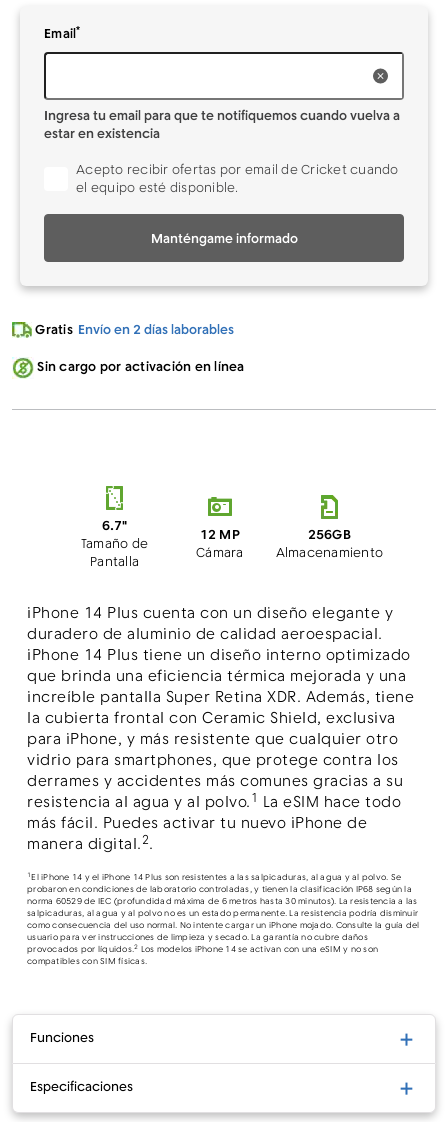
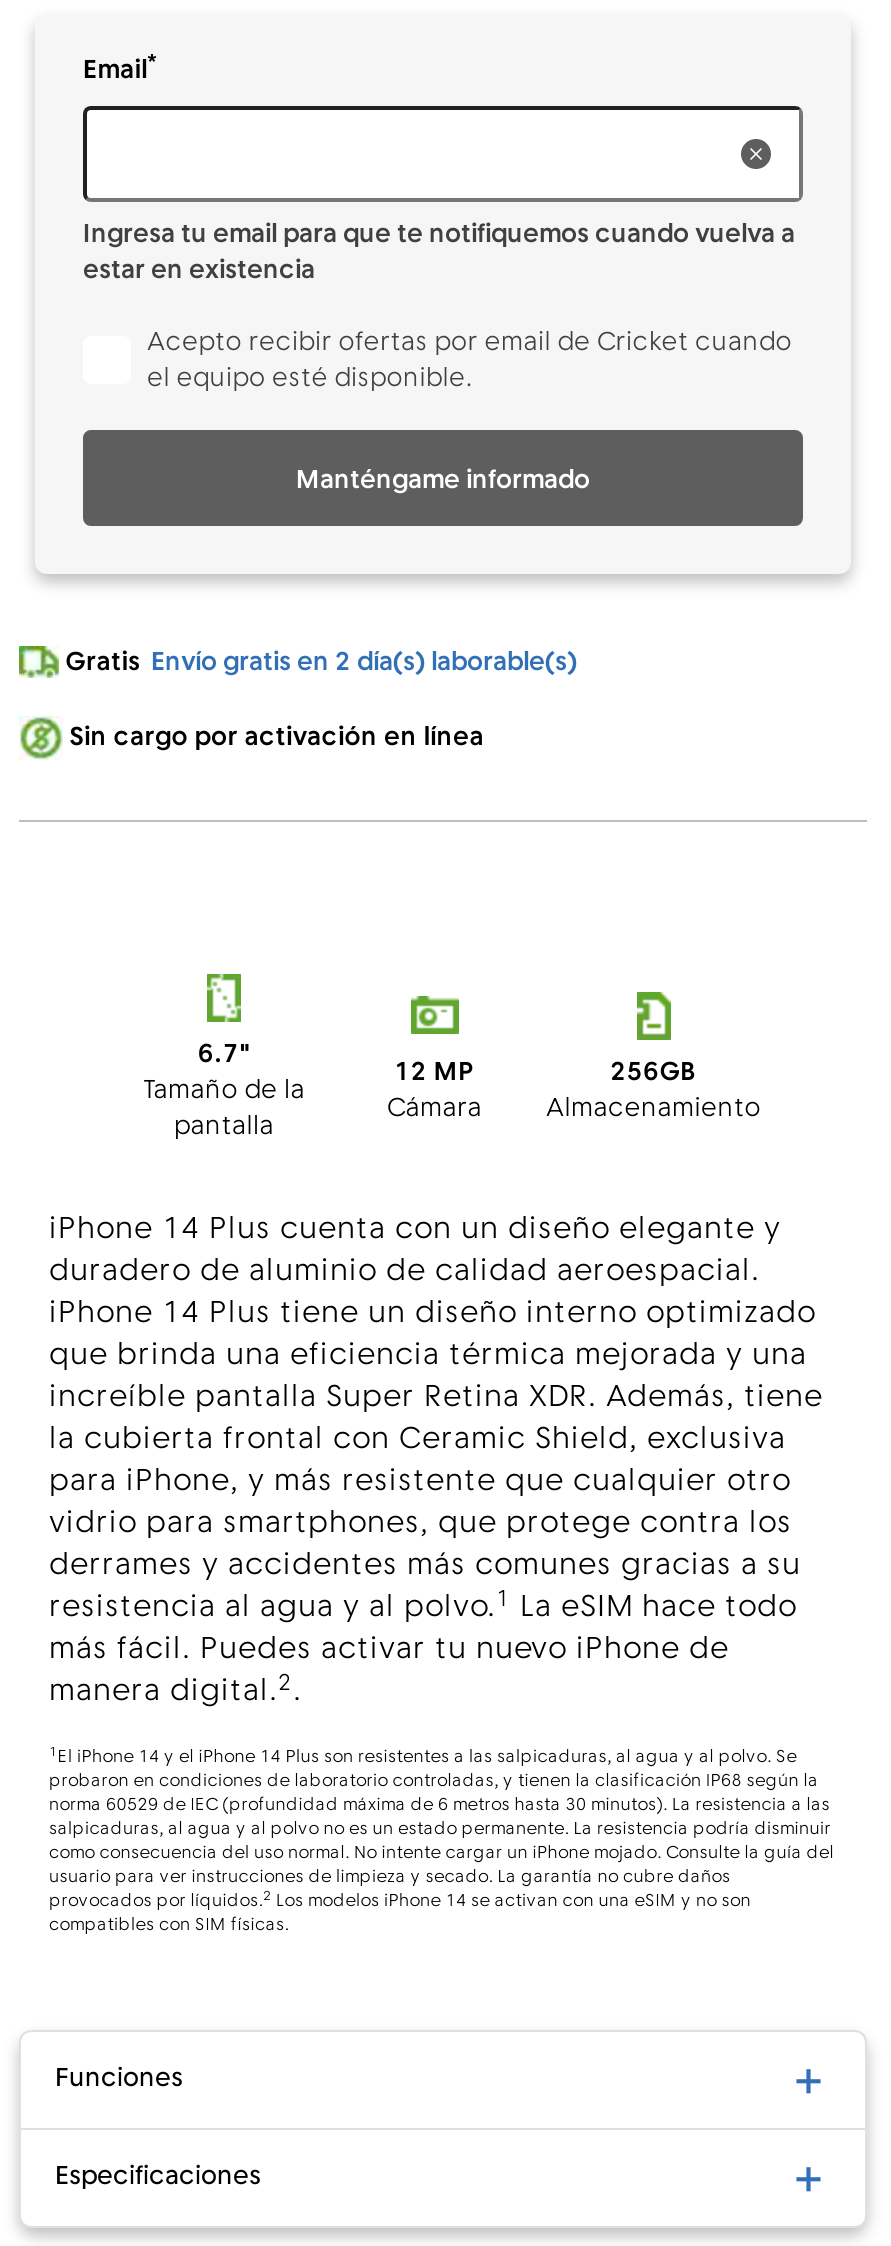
- Gratis Envío en 2 días laborables
+ Gratis Envío gratis en 2 día(s) laborable(s)

- Tamaño de
- Pantalla
+ Tamaño de la
+ pantalla
